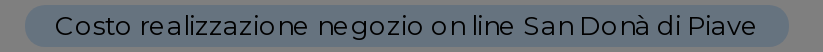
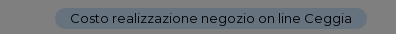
- Costo realizzazione negozio on line San Donà di Piave
+ Costo realizzazione negozio on line Ceggia
